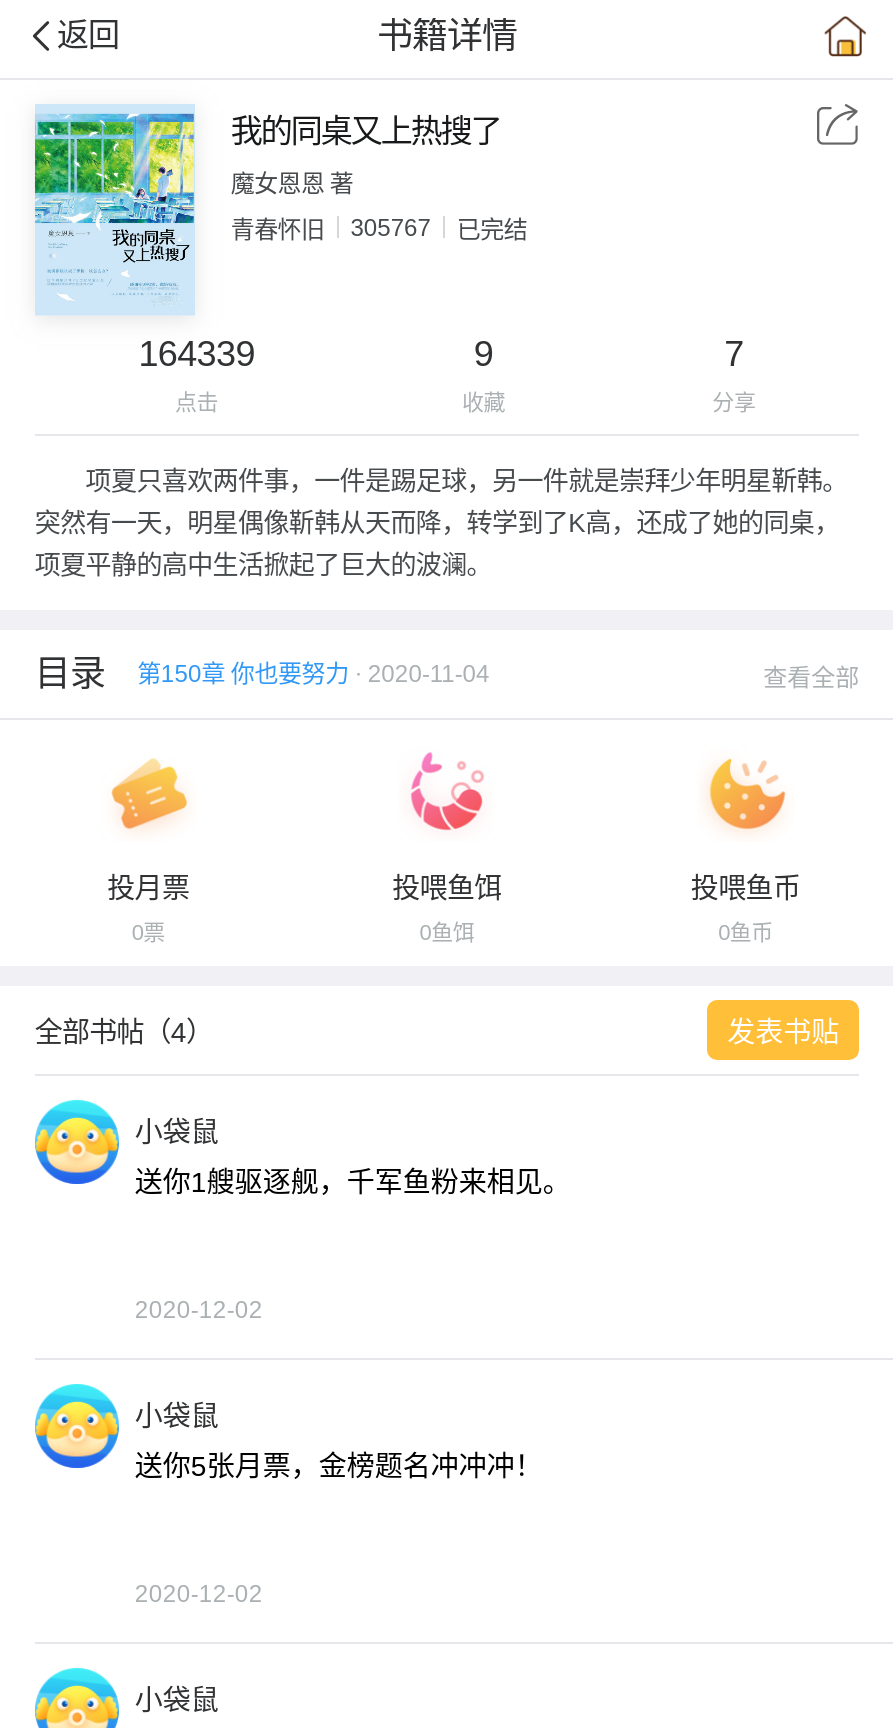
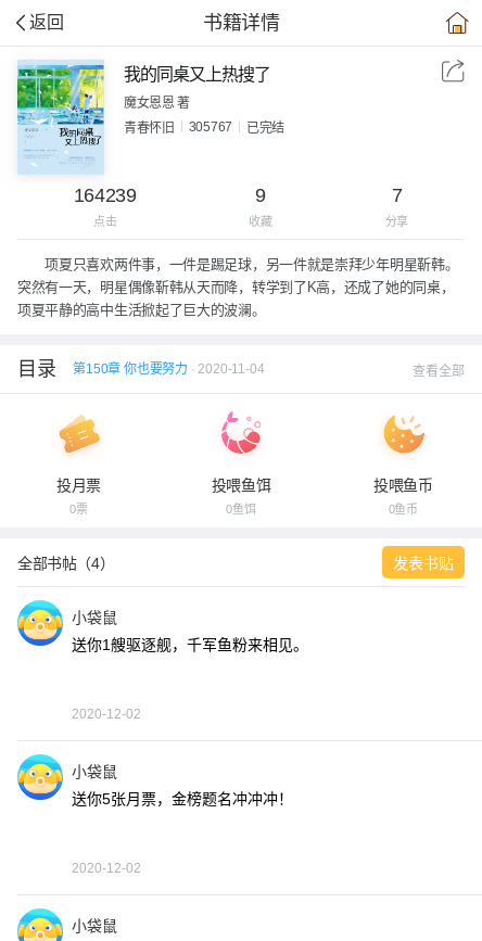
- 164339
+ 164239
